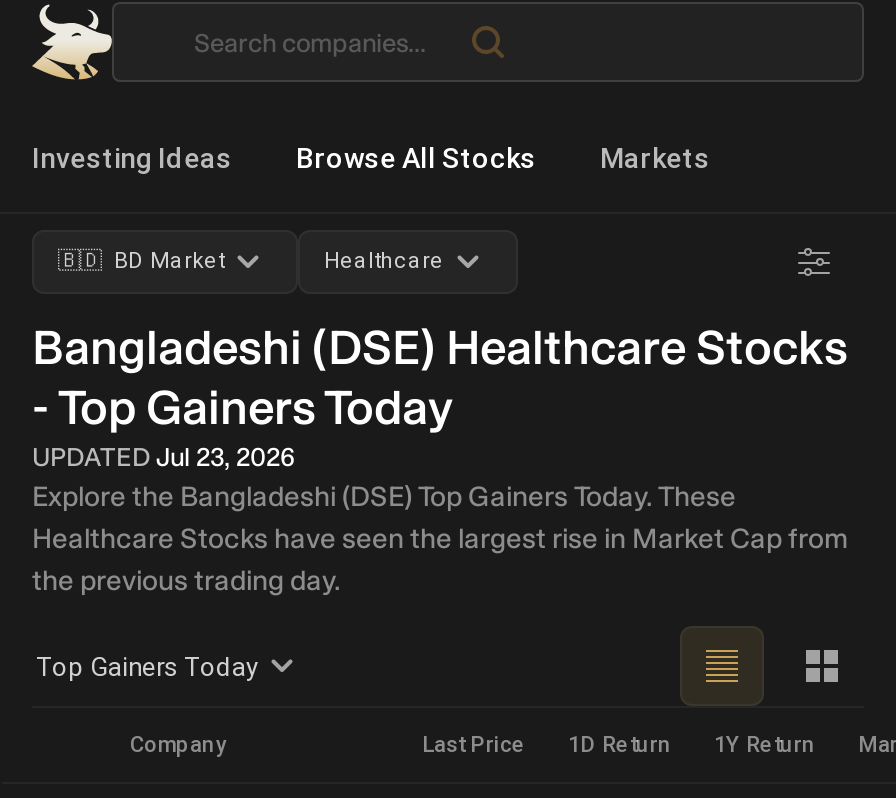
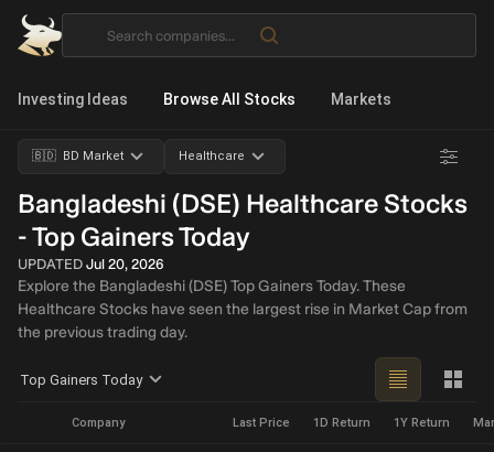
- UPDATED Jul 23, 2026
+ UPDATED Jul 20, 2026
